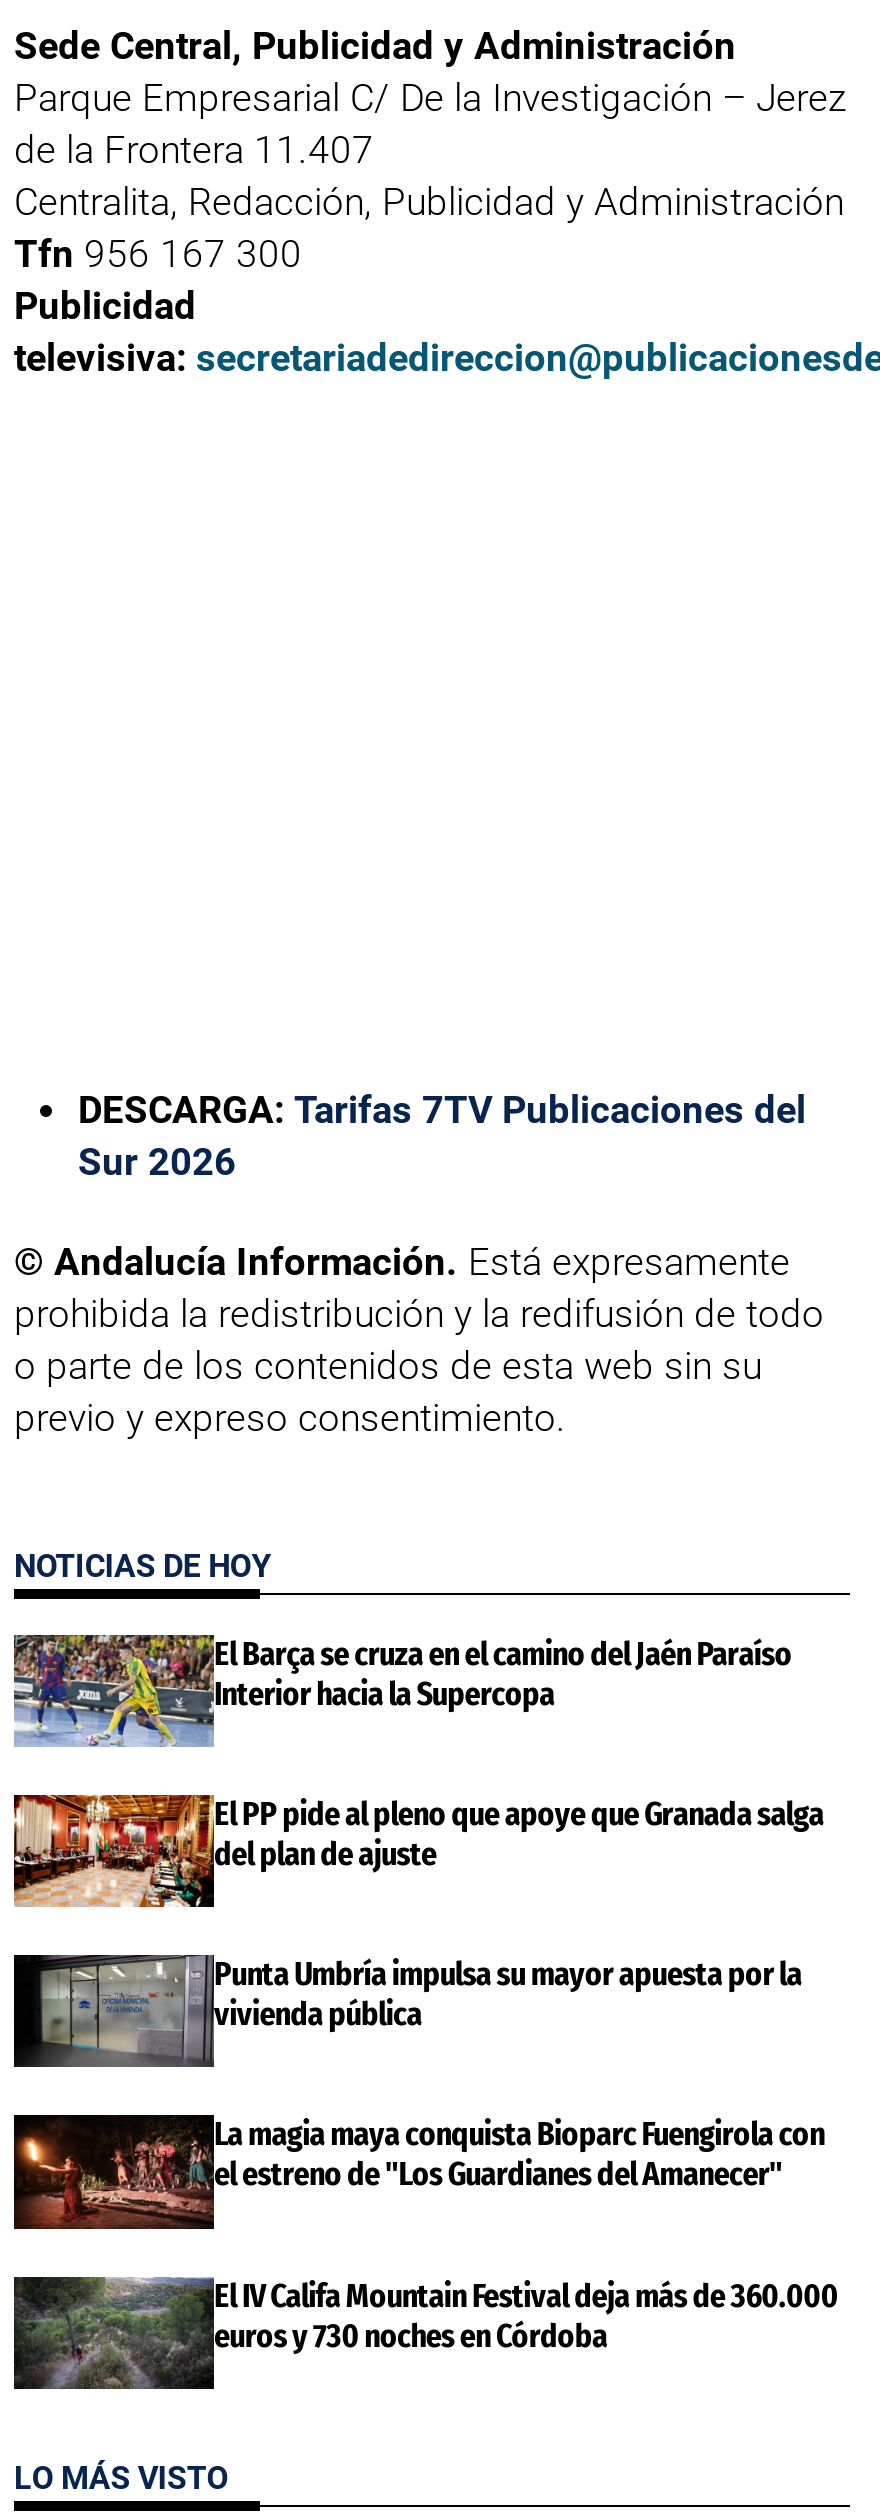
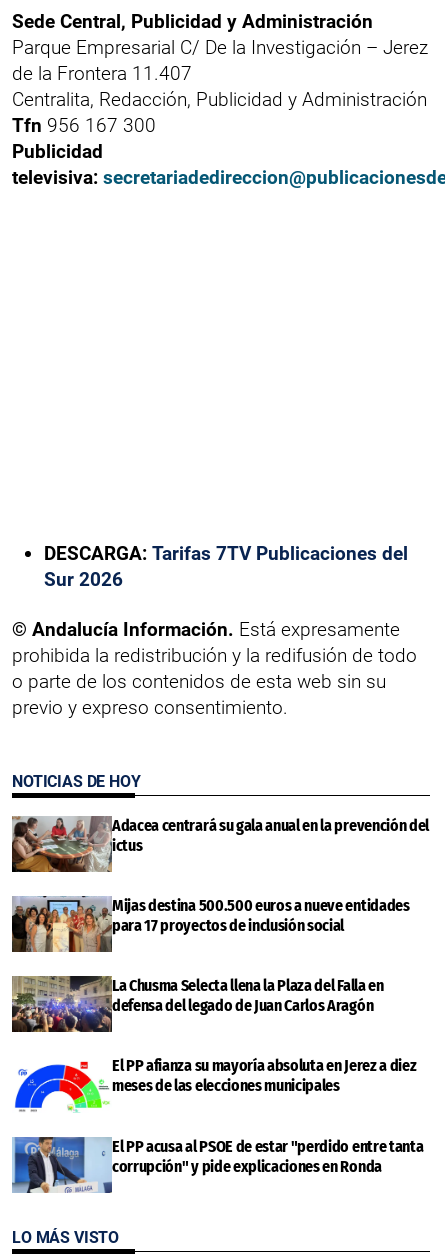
- [image]
- El Barça se cruza en el camino del Jaén Paraíso
- Interior hacia la Supercopa
+ [image]
+ Adacea centrará su gala anual en la prevención del
+ ictus

- [image]
- El PP pide al pleno que apoye que Granada salga
- del plan de ajuste
+ [image]
+ Mijas destina 500.500 euros a nueve entidades
+ para 17 proyectos de inclusión social

- [image]
- Punta Umbría impulsa su mayor apuesta por la
- vivienda pública
+ [image]
+ La Chusma Selecta llena la Plaza del Falla en
+ defensa del legado de Juan Carlos Aragón

- [image]
- La magia maya conquista Bioparc Fuengirola con
- el estreno de "Los Guardianes del Amanecer"
+ [image]
+ El PP afianza su mayoría absoluta en Jerez a diez
+ meses de las elecciones municipales

- [image]
- El IV Califa Mountain Festival deja más de 360.000
- euros y 730 noches en Córdoba
+ [image]
+ El PP acusa al PSOE de estar "perdido entre tanta
+ corrupción" y pide explicaciones en Ronda
